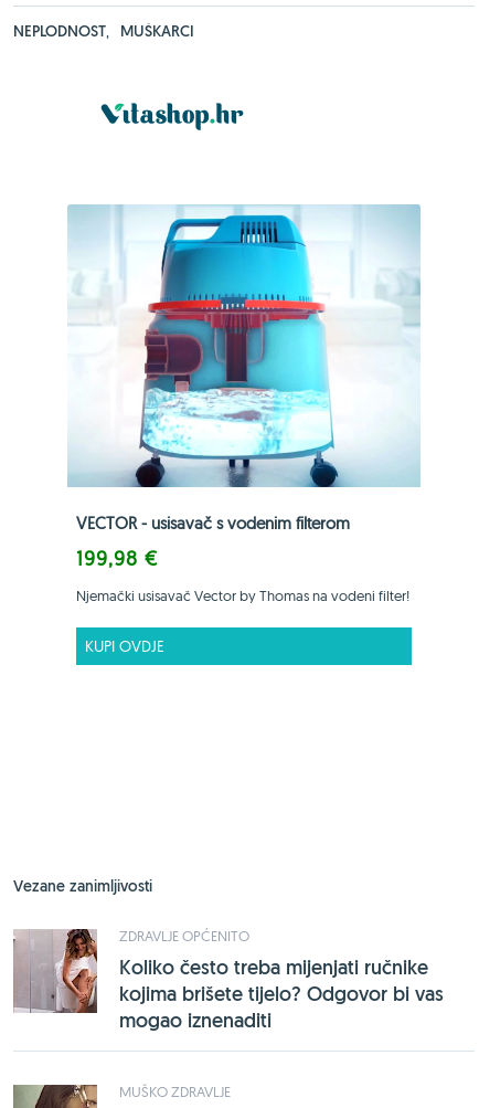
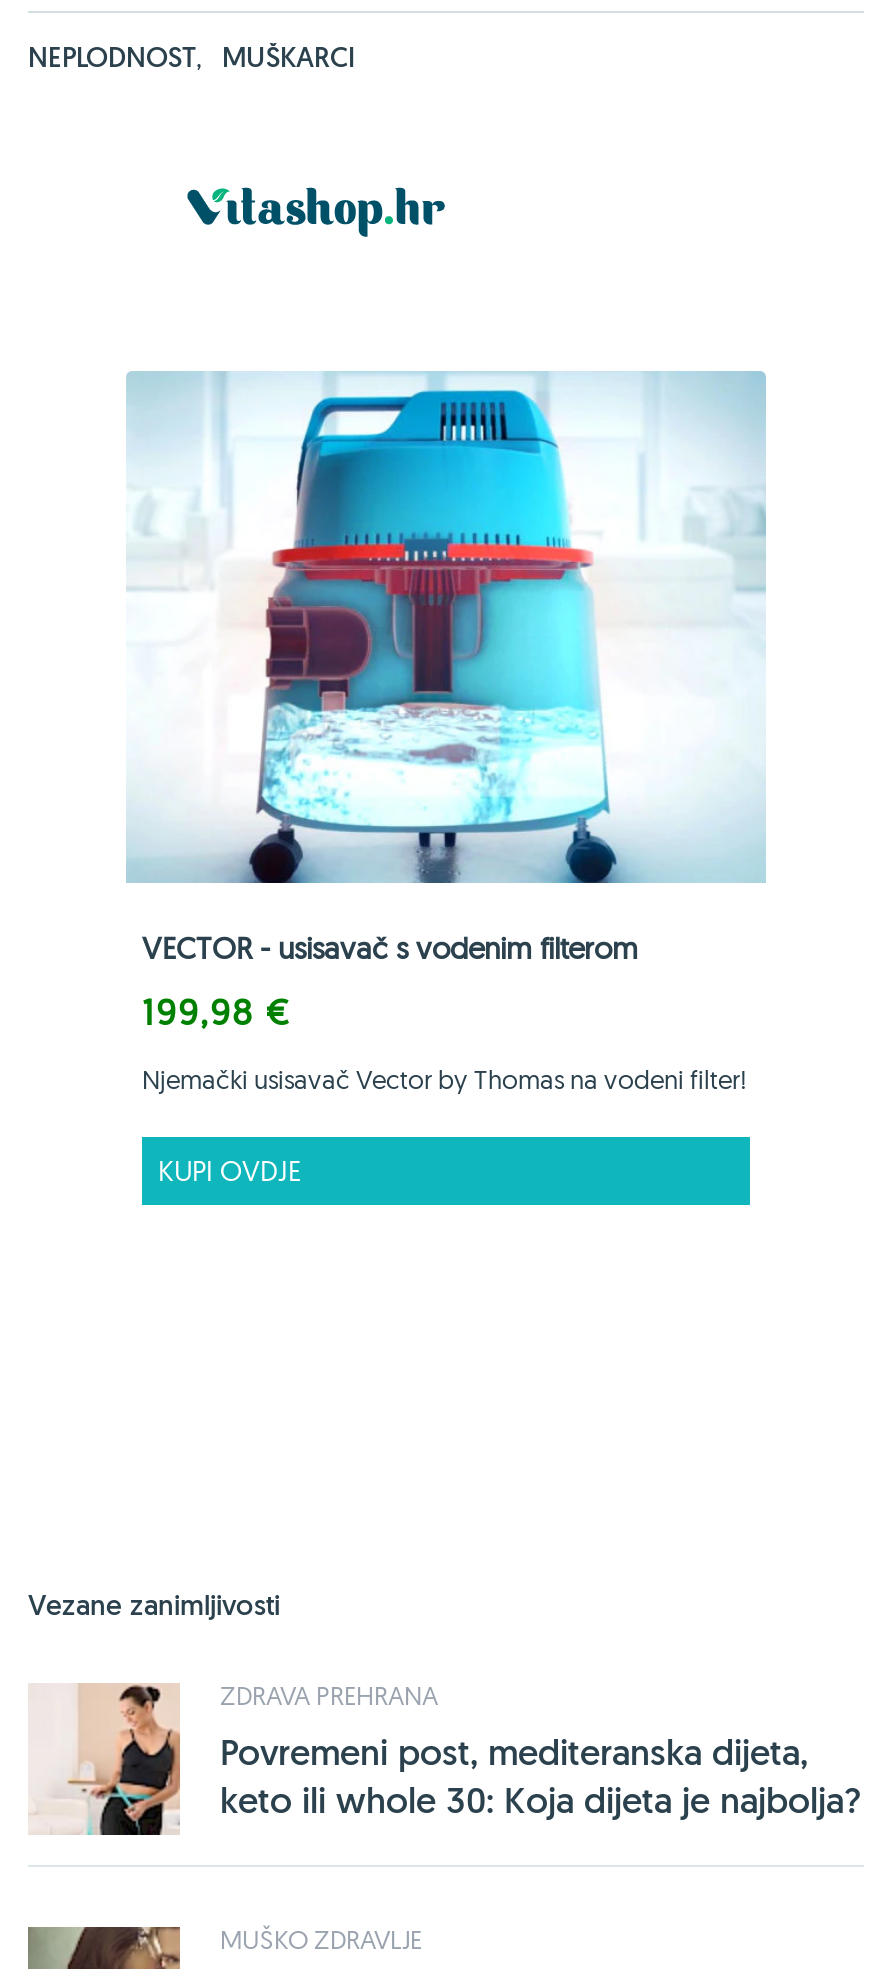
- [image]
- ZDRAVLJE OPĆENITO
- Koliko često treba mijenjati ručnike
- kojima brišete tijelo? Odgovor bi vas
- mogao iznenaditi
+ [image]
+ ZDRAVA PREHRANA
+ Povremeni post, mediteranska dijeta,
+ keto ili whole 30: Koja dijeta je najbolja?
